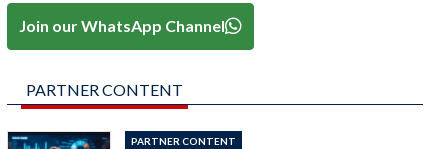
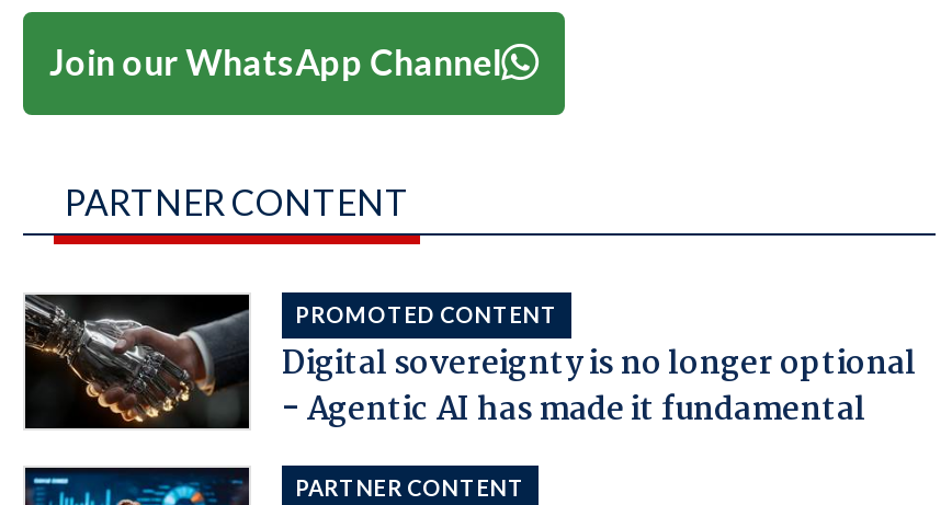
+ [image]
+ PROMOTED CONTENT
+ Digital sovereignty is no longer optional
+ - Agentic AI has made it fundamental
